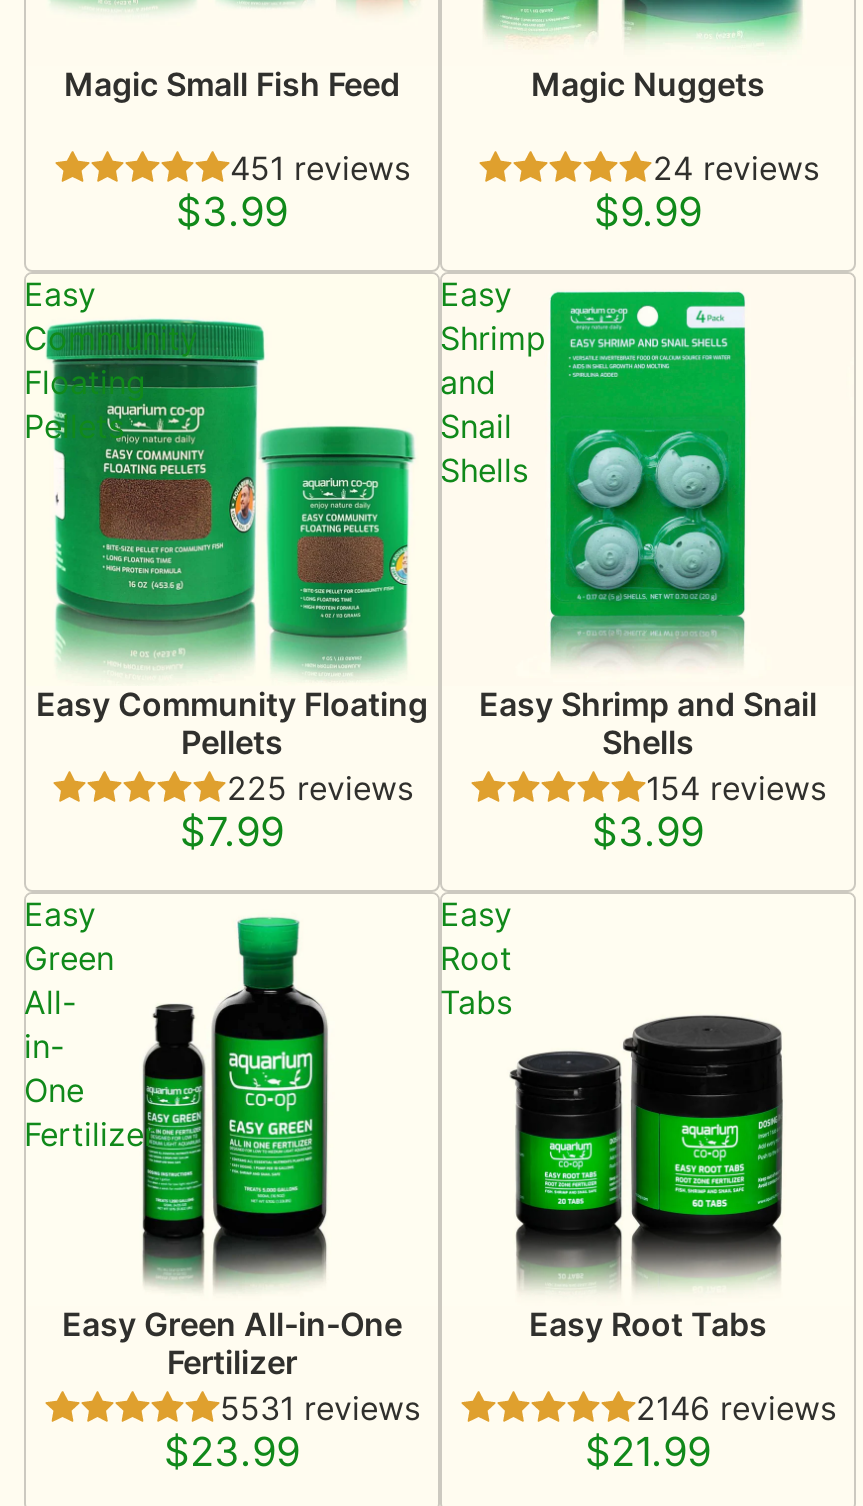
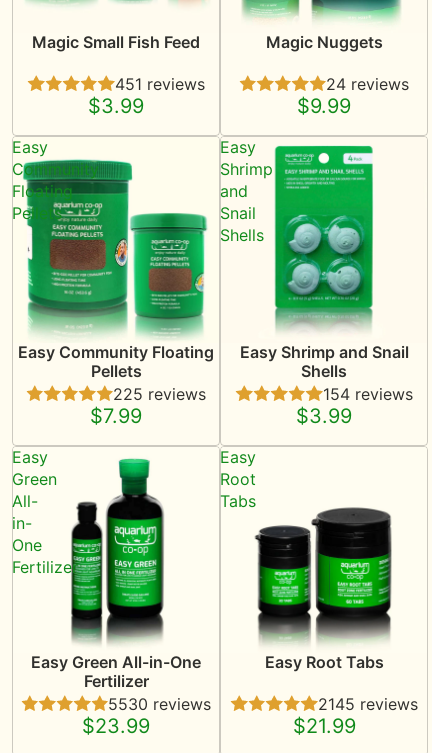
- 5531 reviews
+ 5530 reviews

- 2146 reviews
+ 2145 reviews
